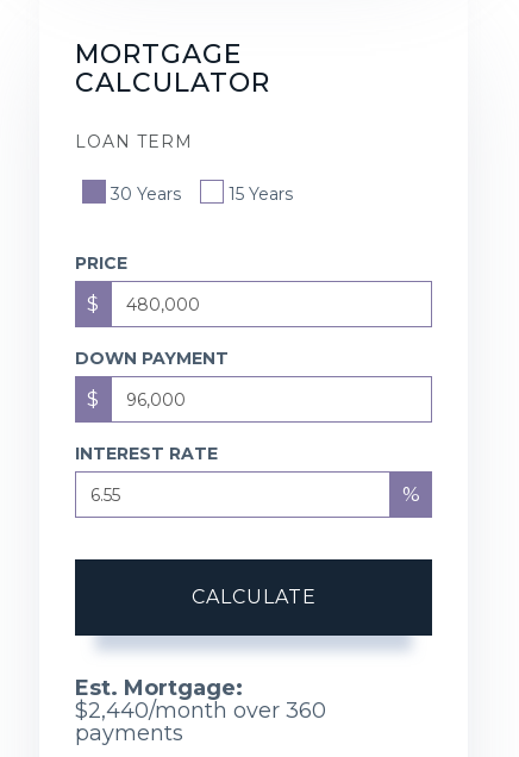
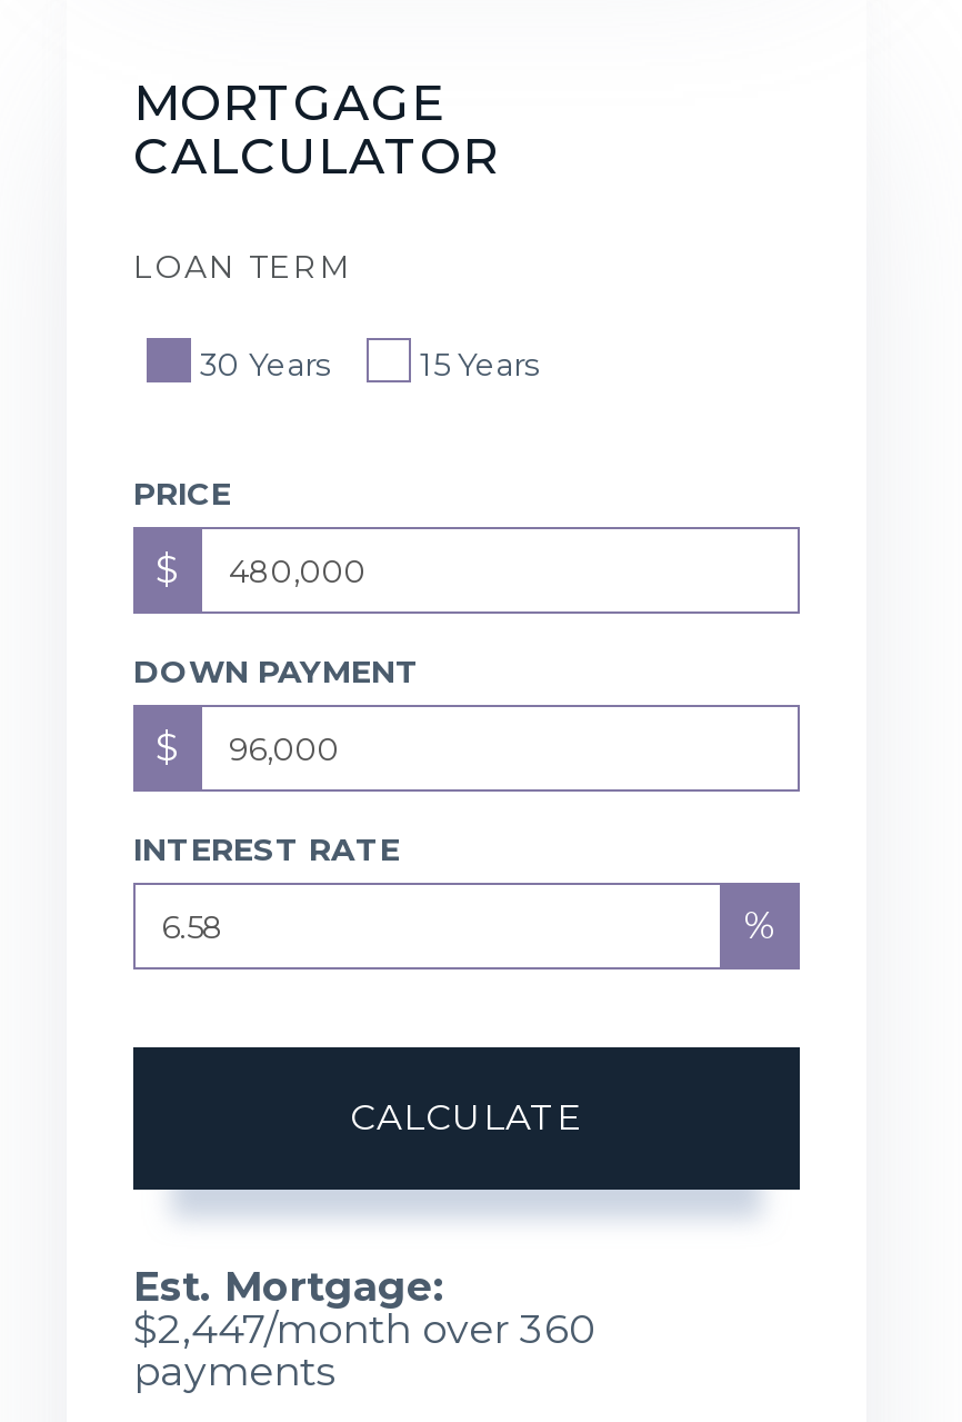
- $2,440/month over 360
+ $2,447/month over 360
